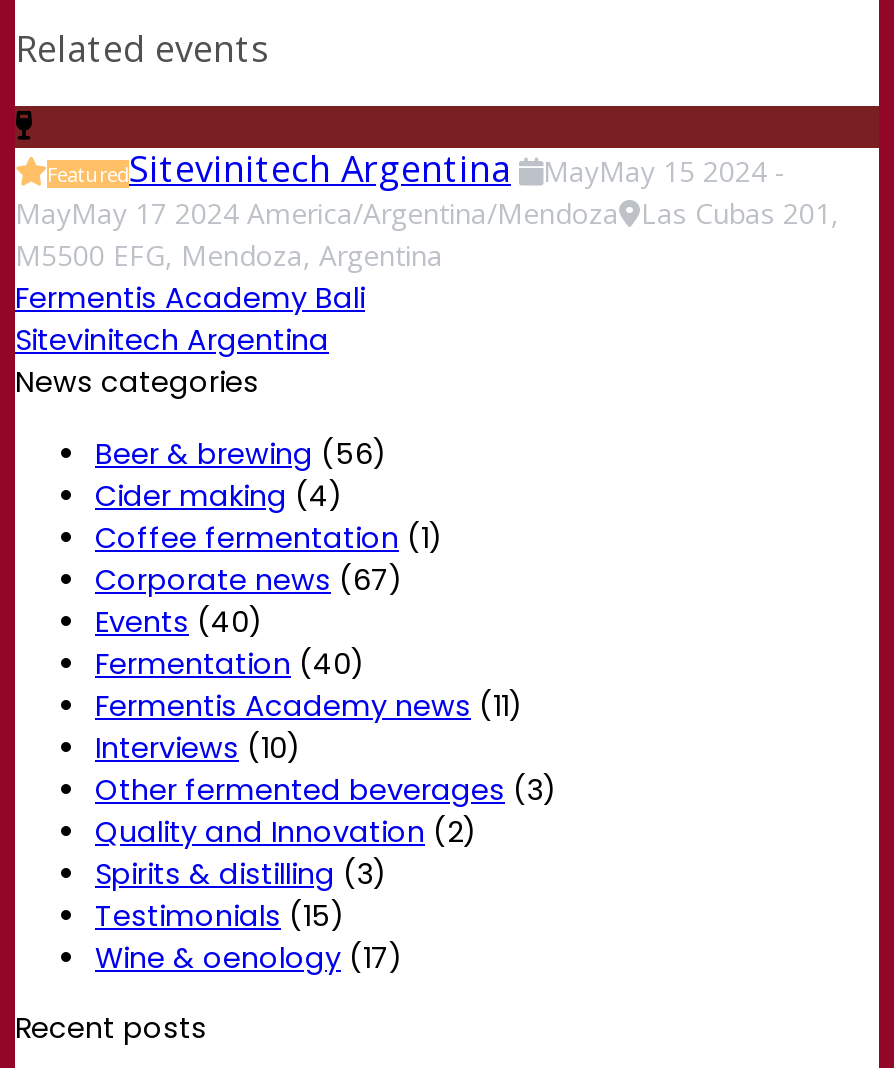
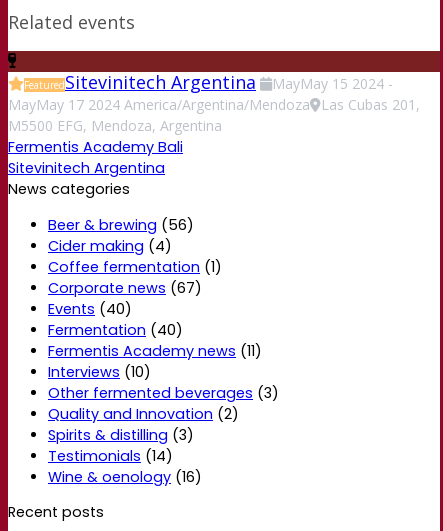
- Testimonials (15)
+ Testimonials (14)

- Wine & oenology (17)
+ Wine & oenology (16)
